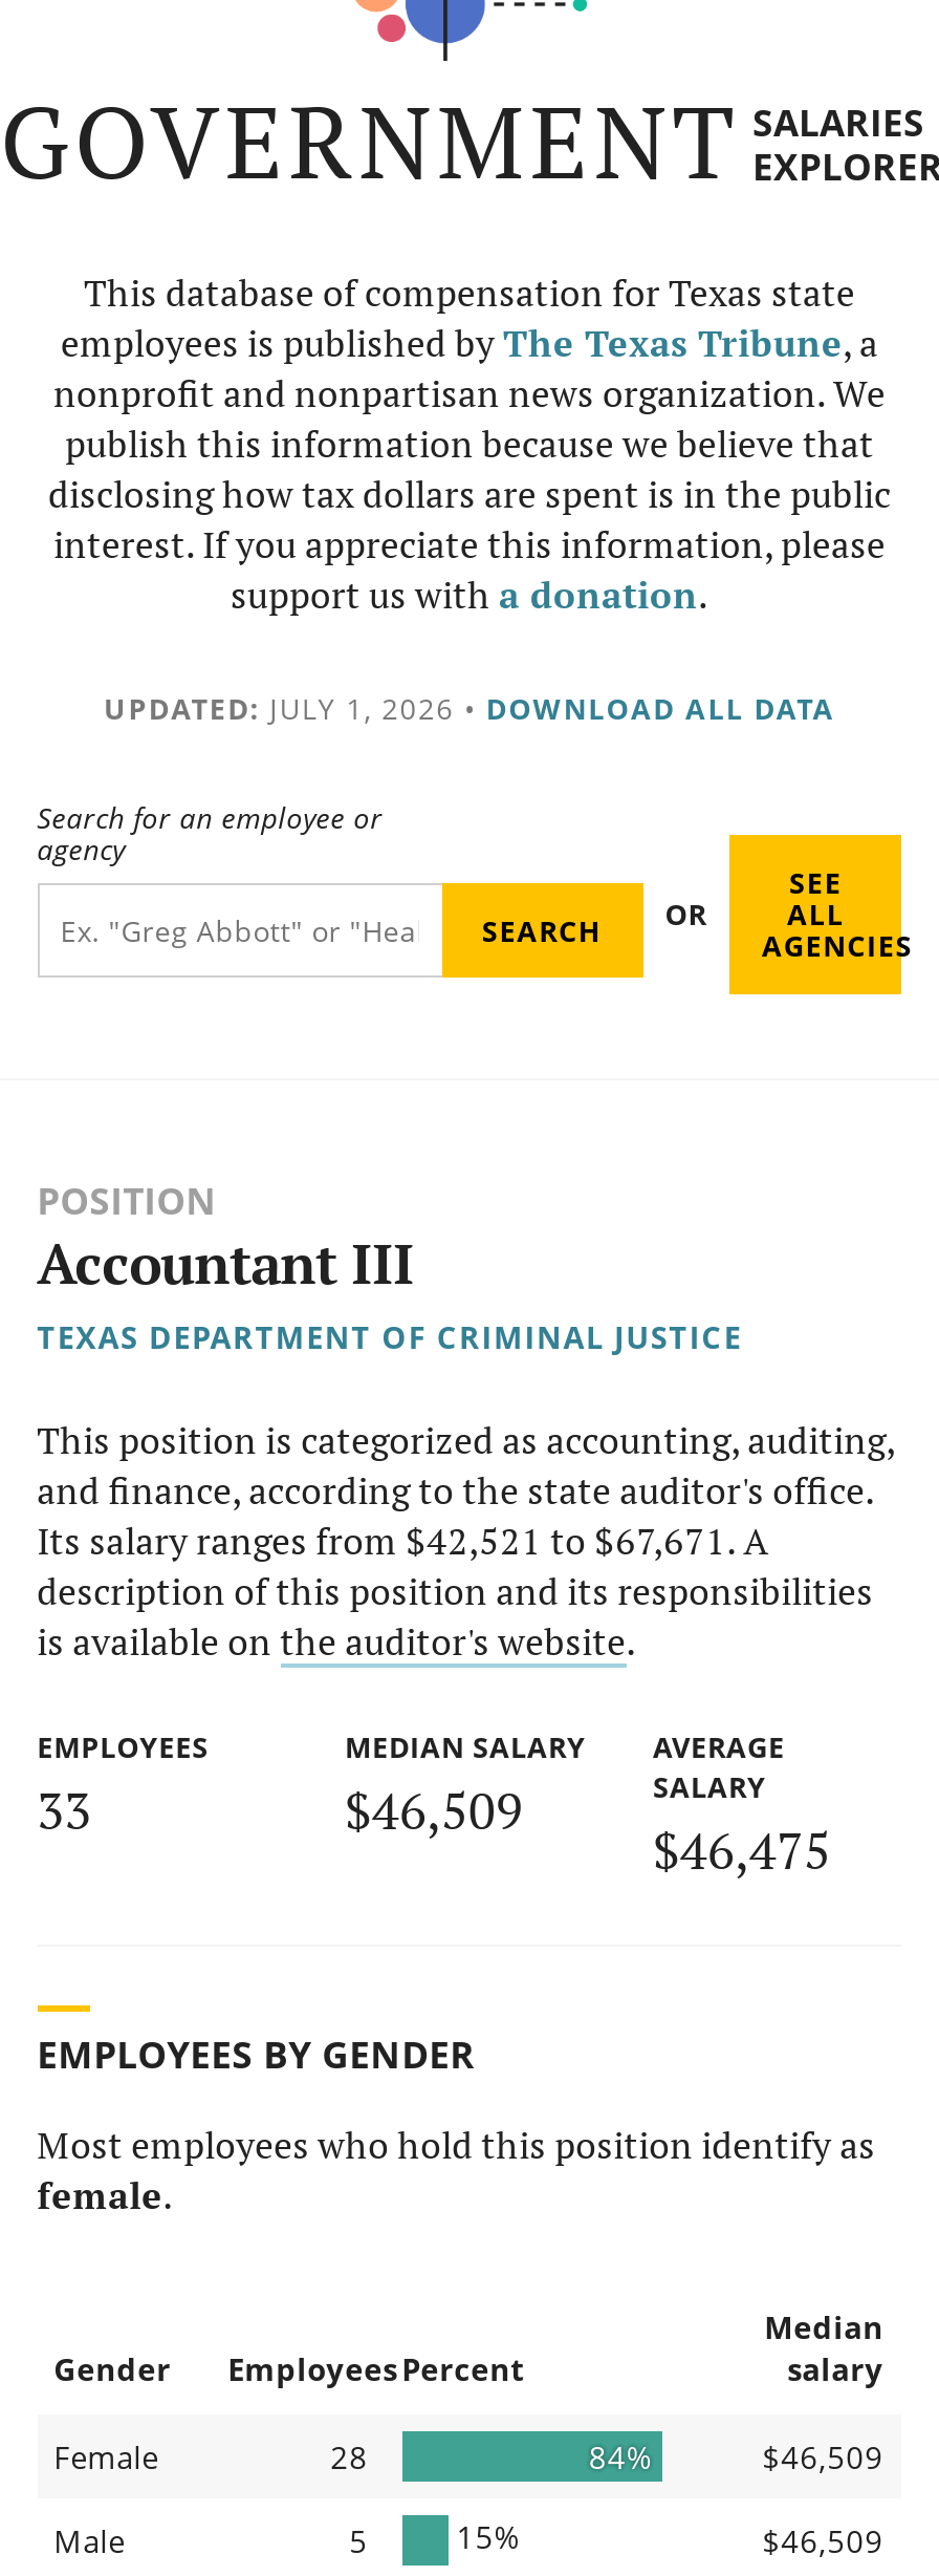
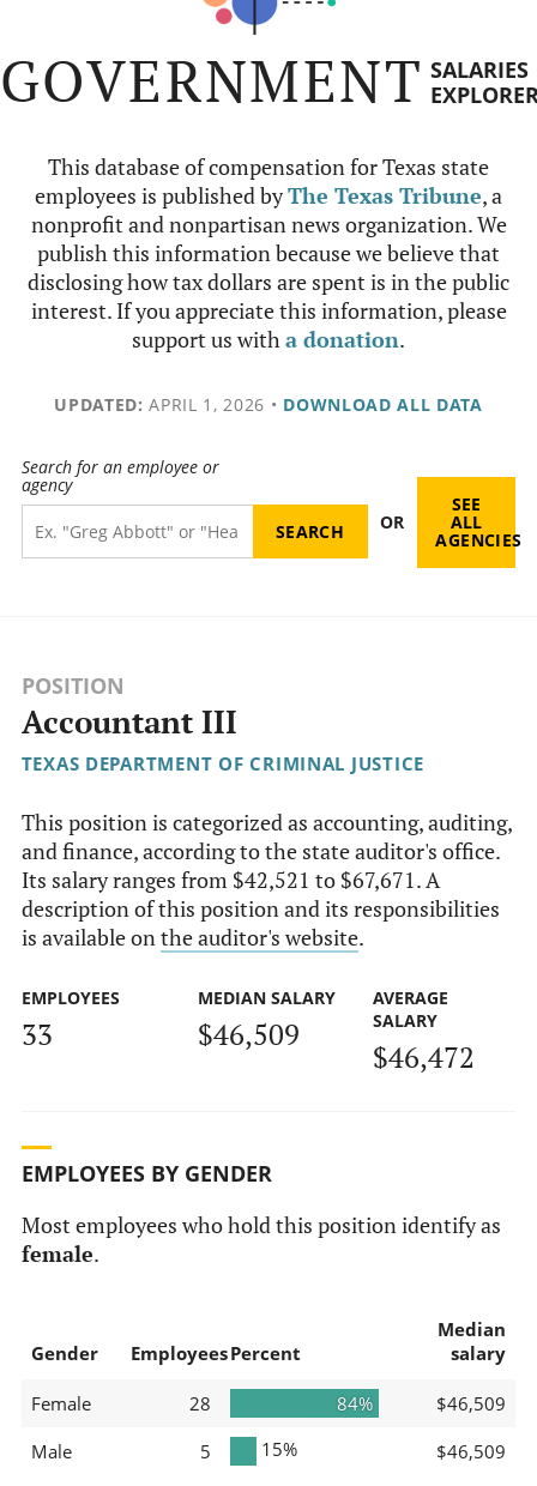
- UPDATED: JULY 1, 2026 • DOWNLOAD ALL DATA
+ UPDATED: APRIL 1, 2026 • DOWNLOAD ALL DATA

- $46,475
+ $46,472
